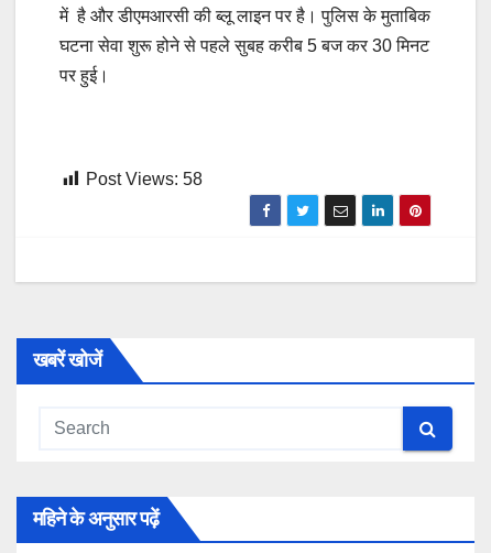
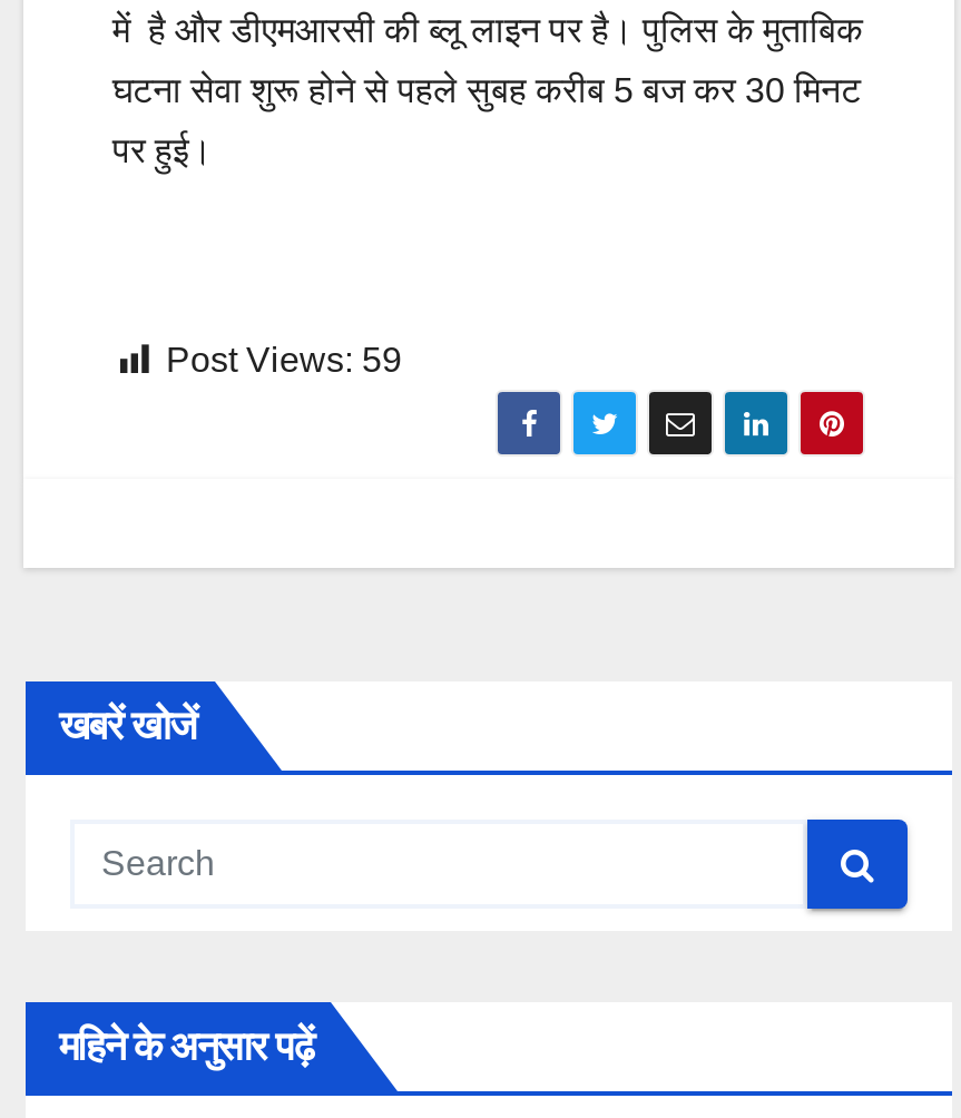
- Post Views: 58
+ Post Views: 59
